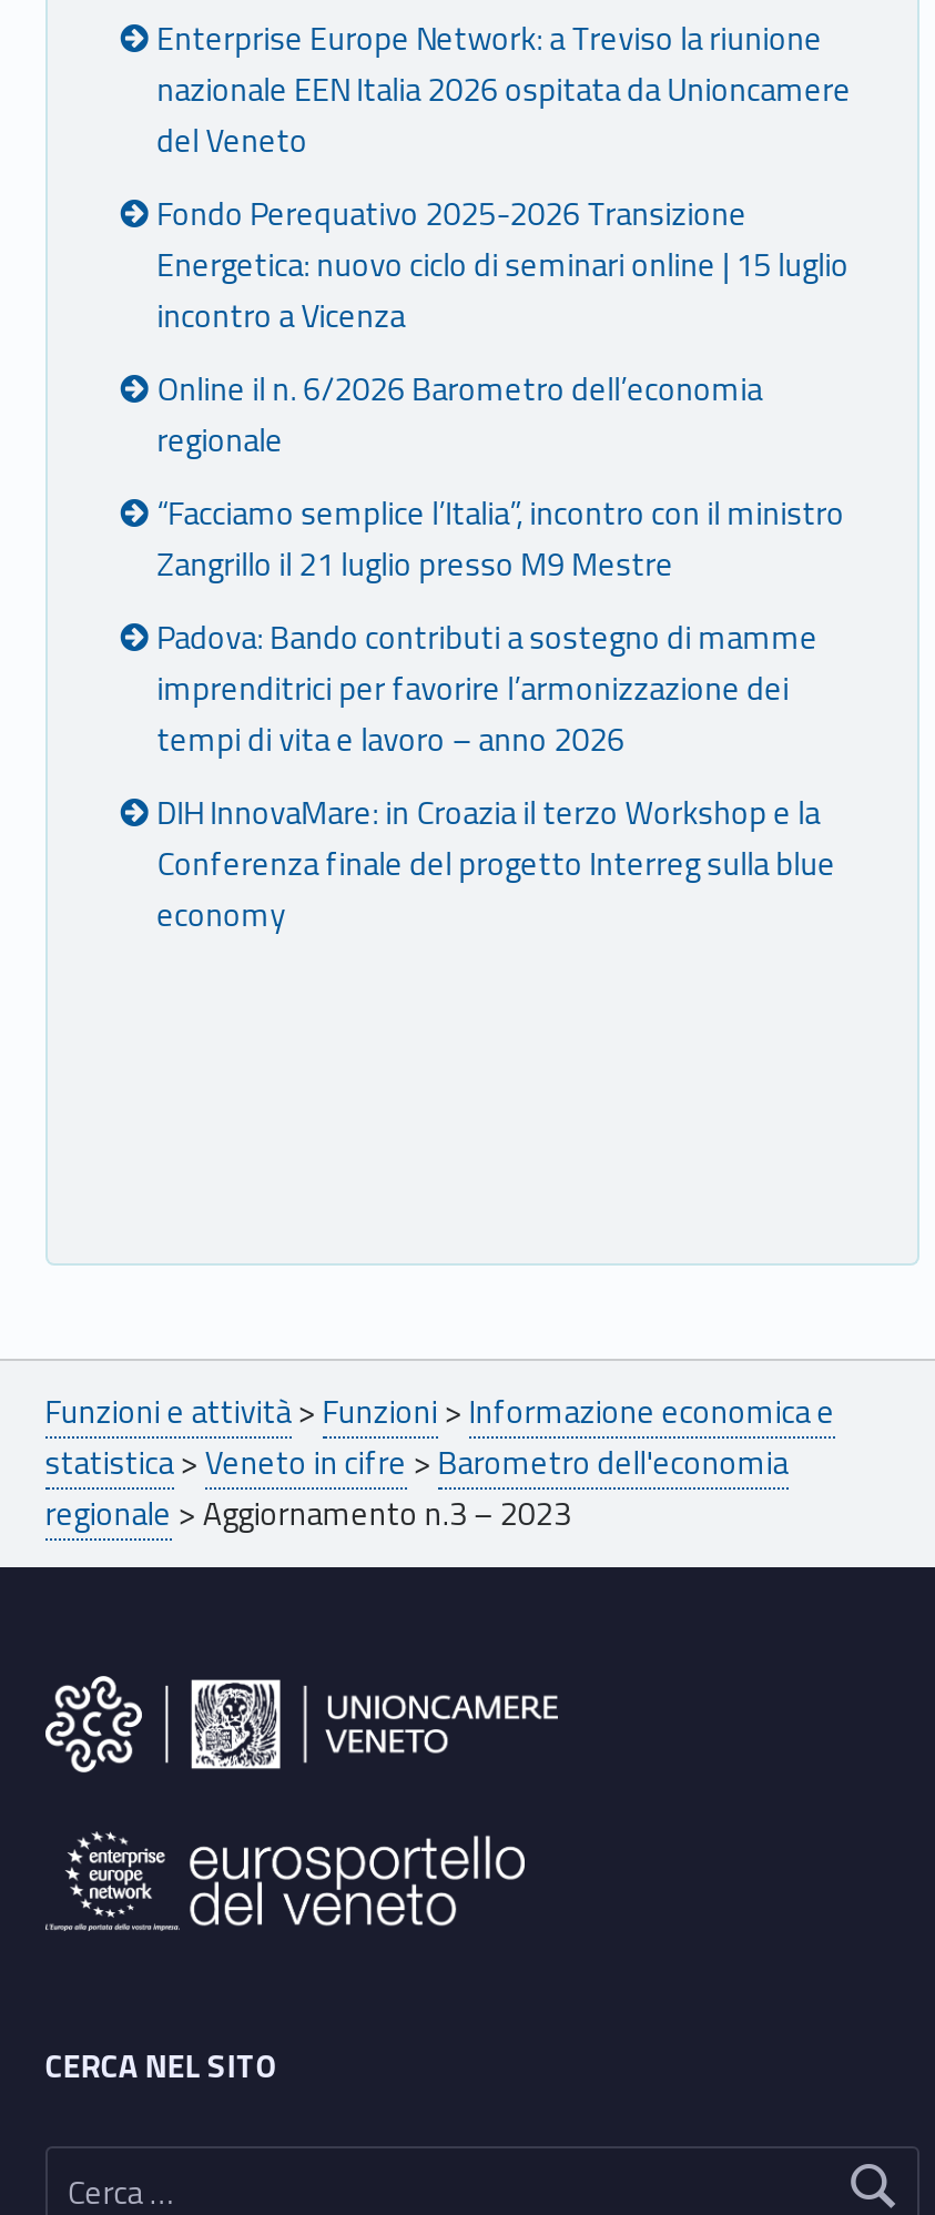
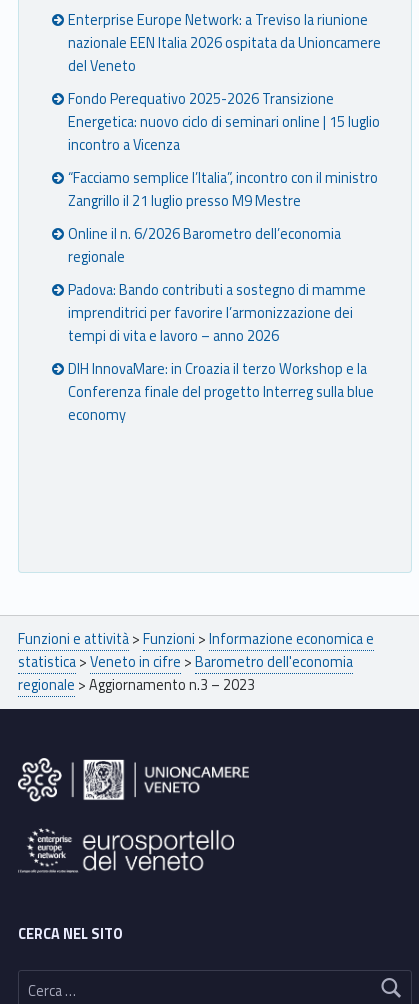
moved down: Online il n. 6/2026 Barometro dell’economia | regionale

moved up: “Facciamo semplice l’Italia”, incontro con il ministro | Zangrillo il 21 luglio presso M9 Mestre
